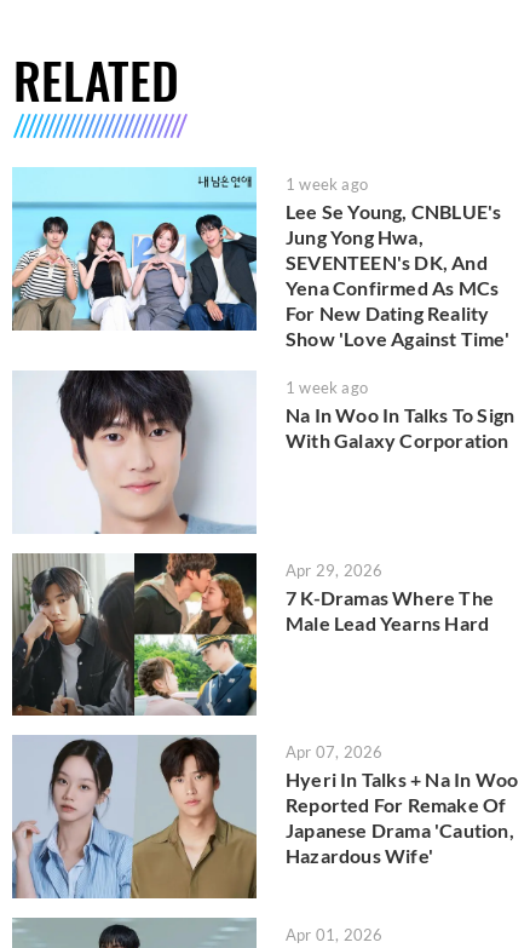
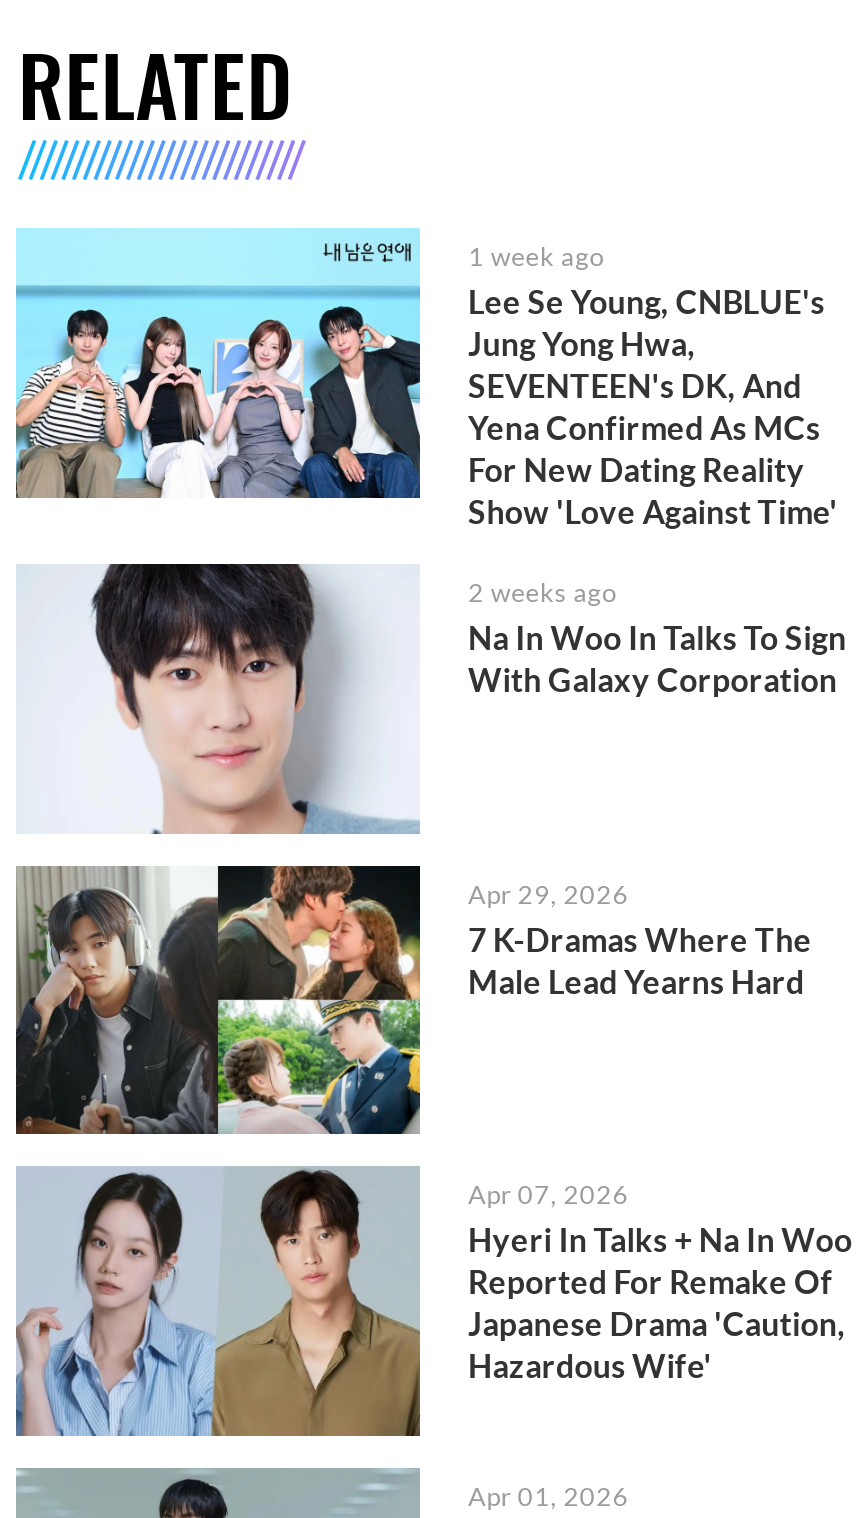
- 1 week ago
+ 2 weeks ago
